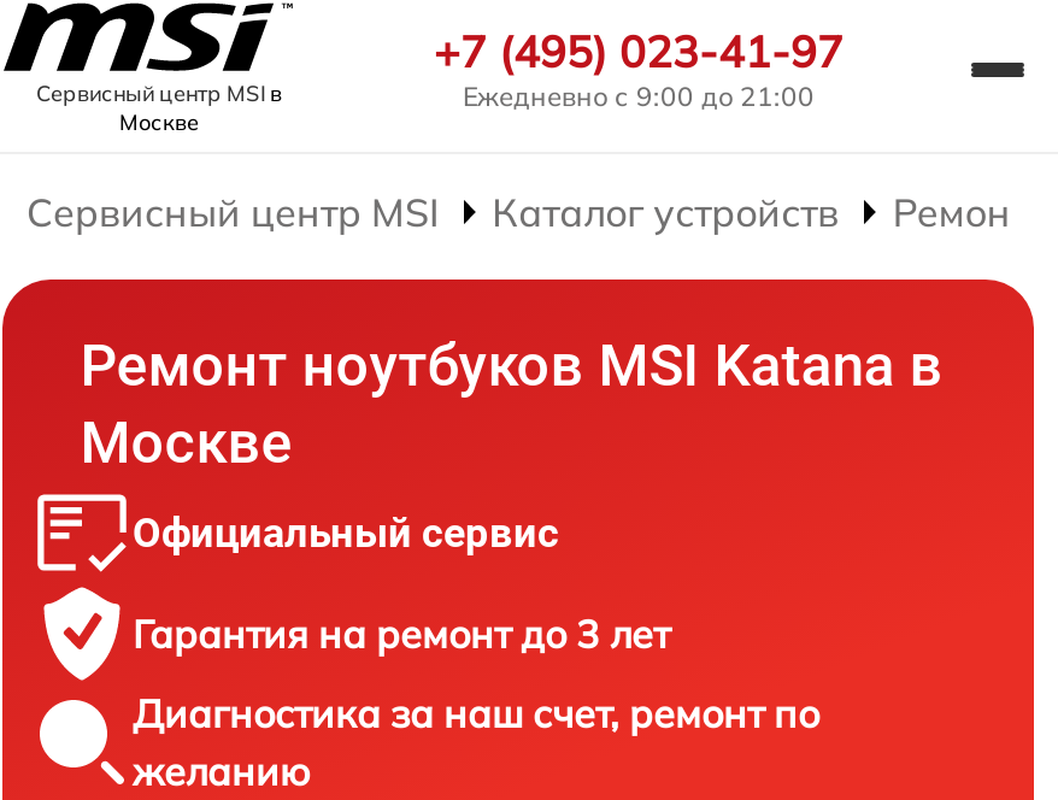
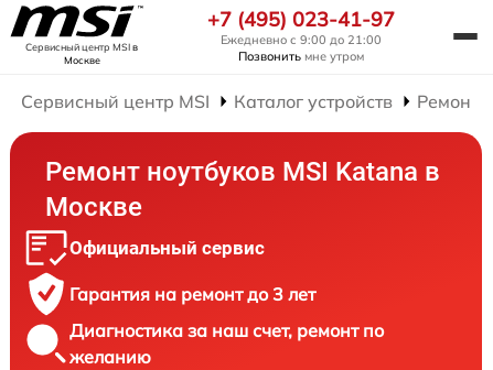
+ Позвонить мне утром
